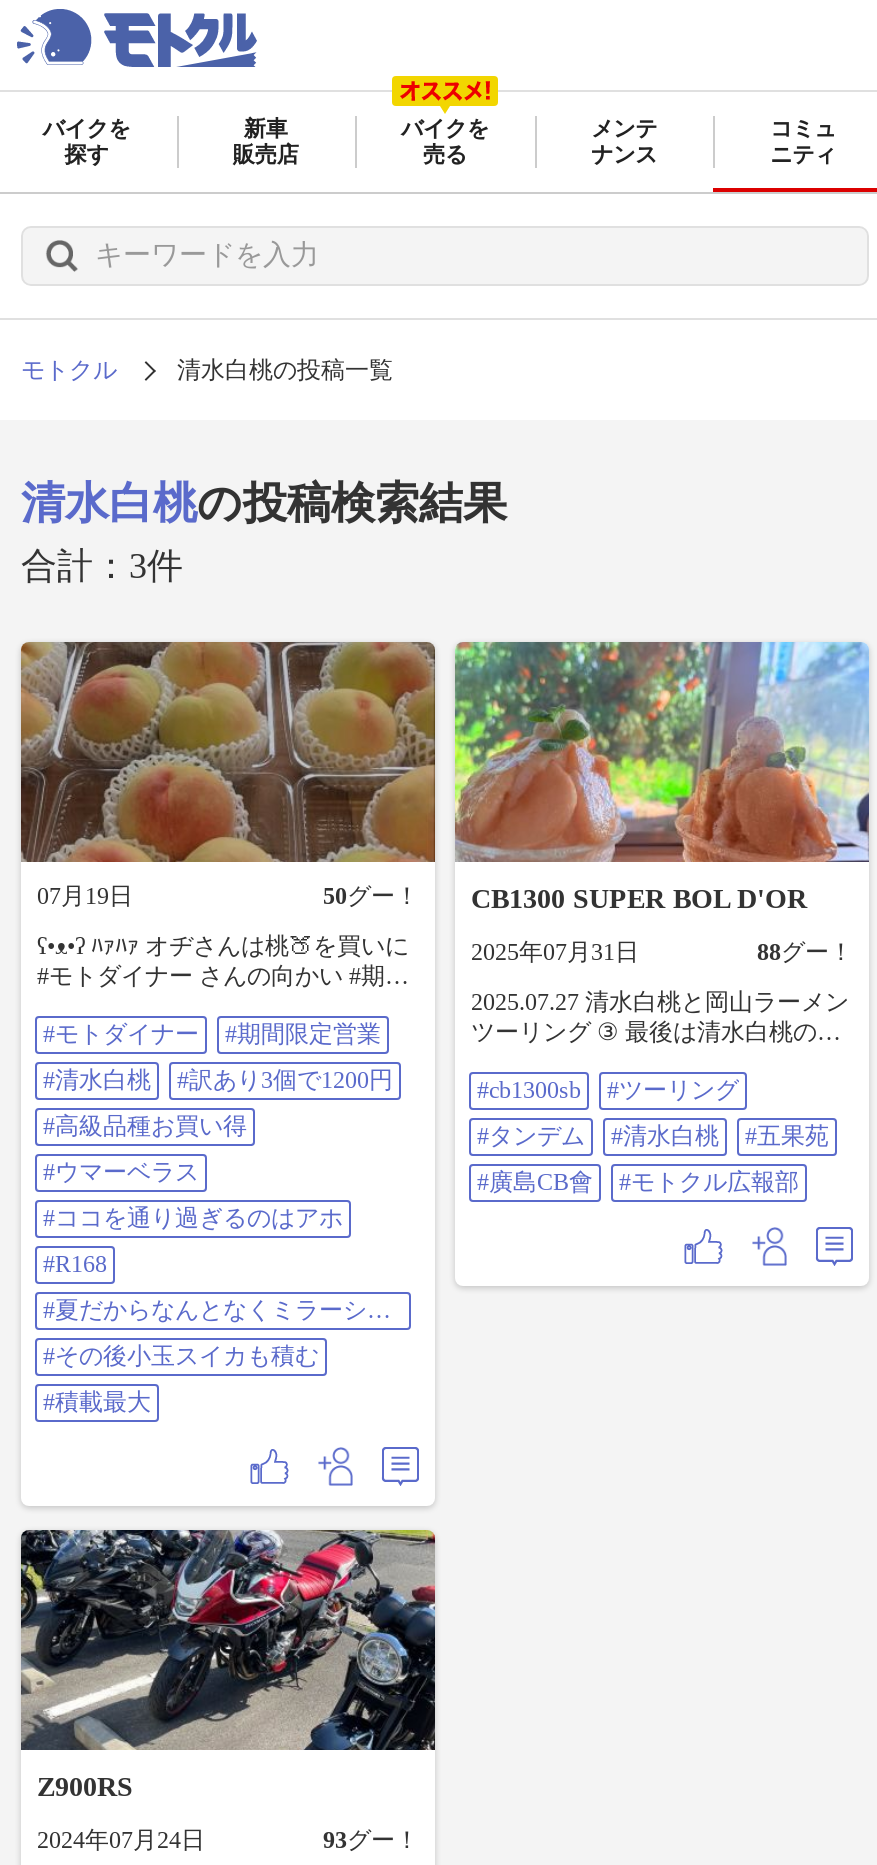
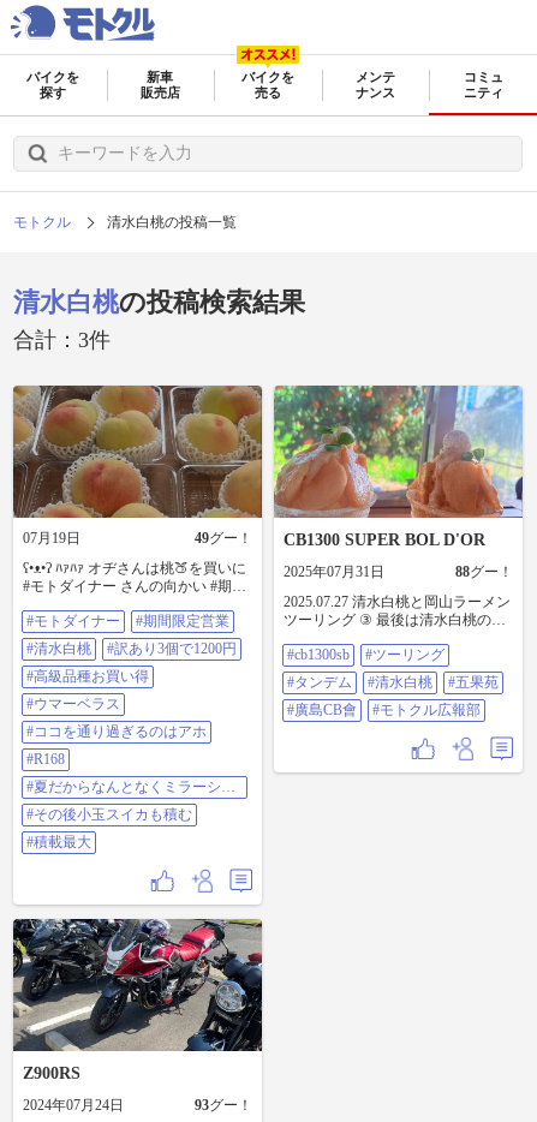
- 50グー！ CB1300 SUPER BOL D'OR
+ 49グー！ CB1300 SUPER BOL D'OR
